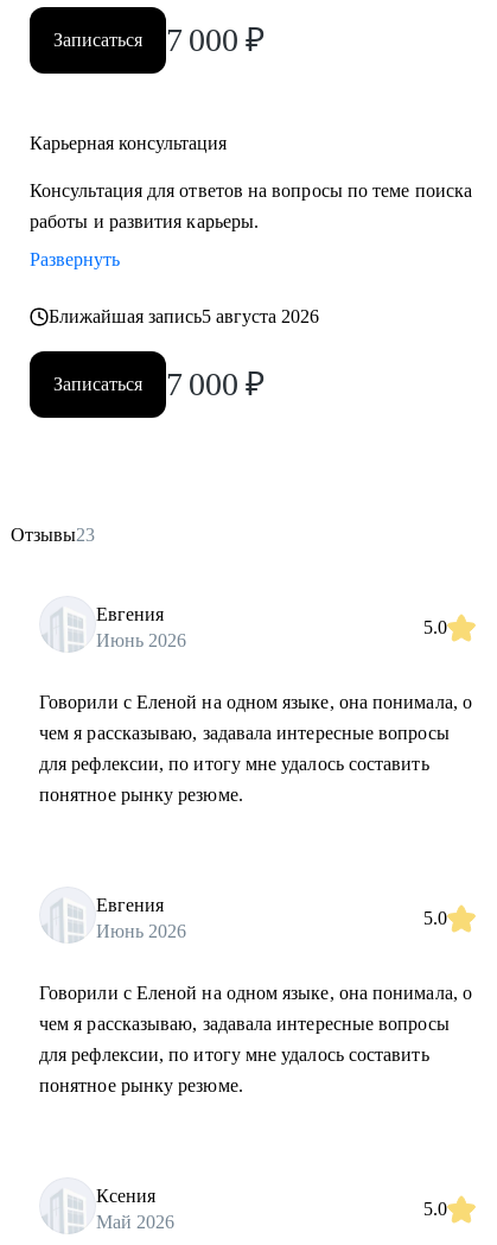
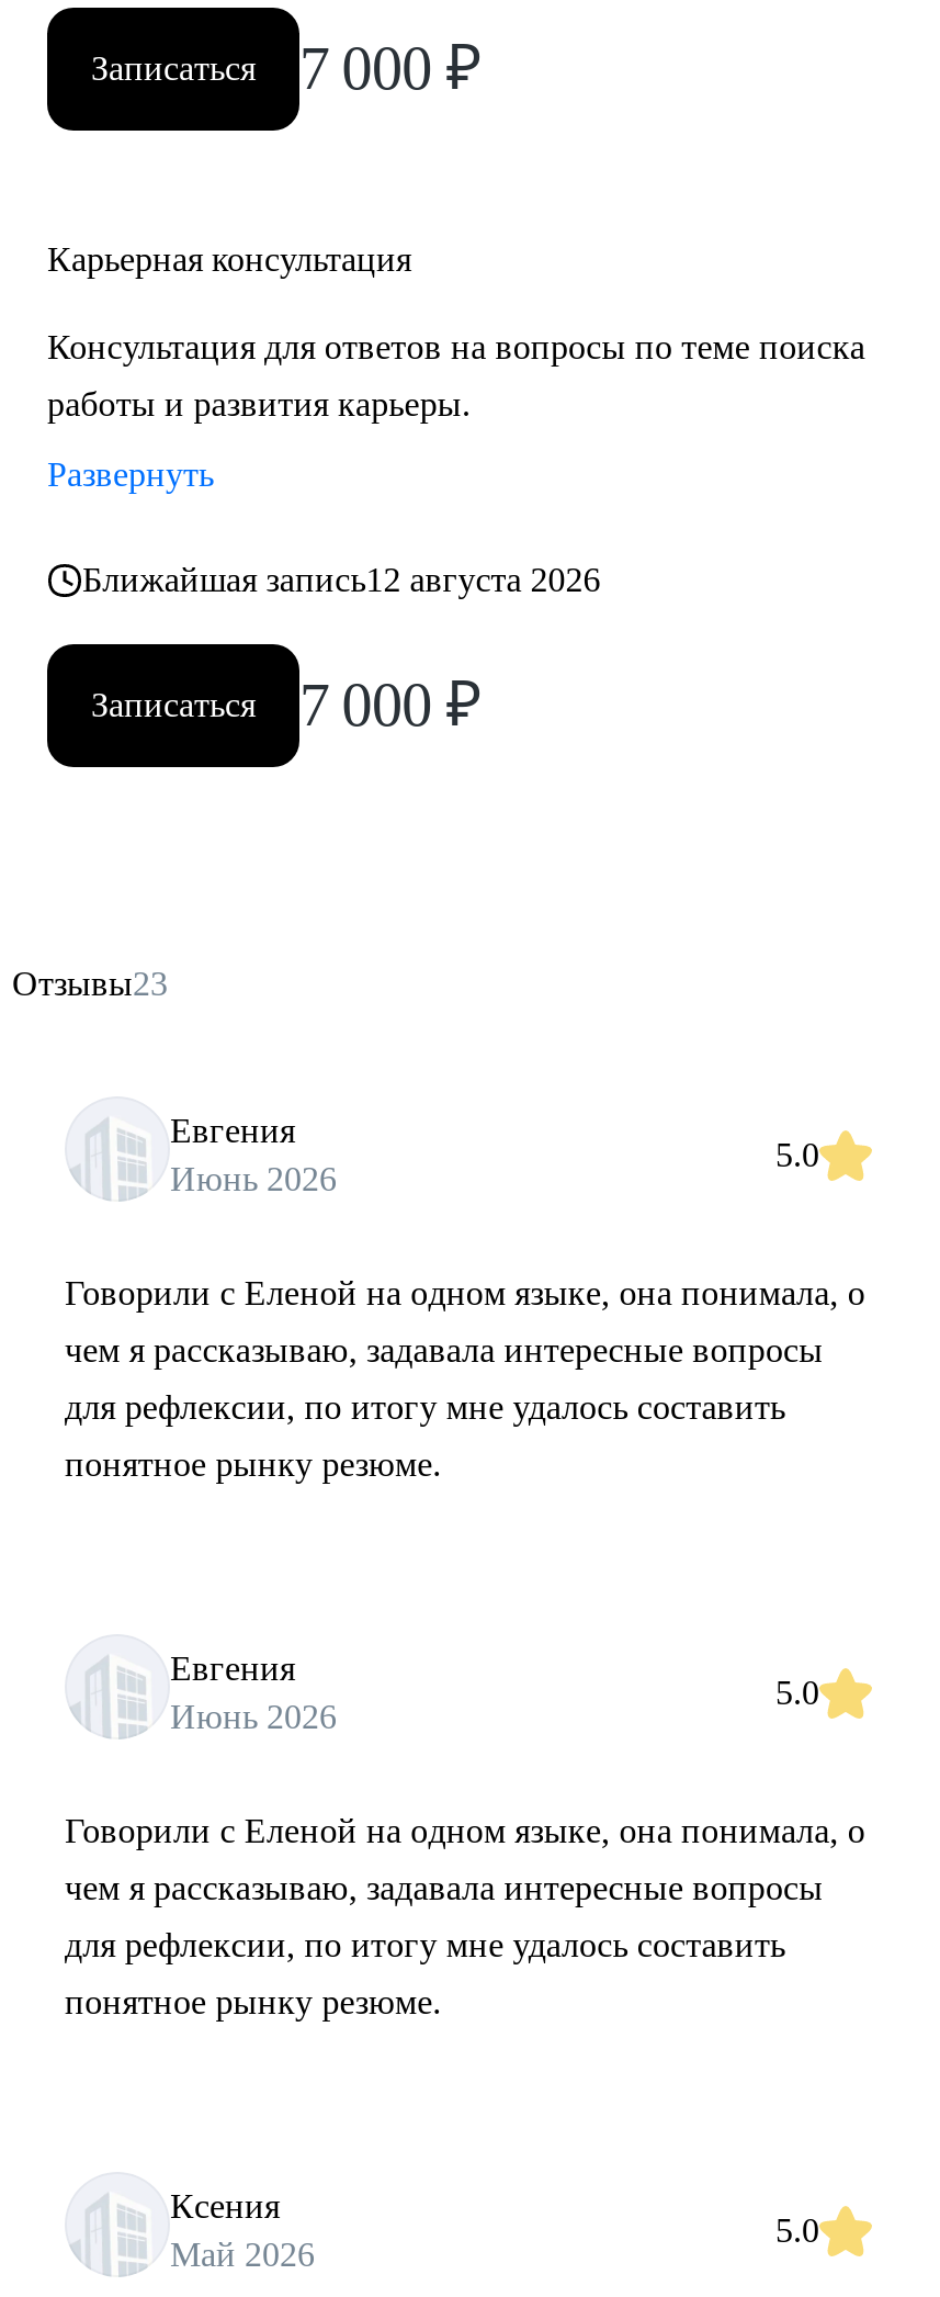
- Ближайшая запись5 августа 2026
+ Ближайшая запись12 августа 2026
